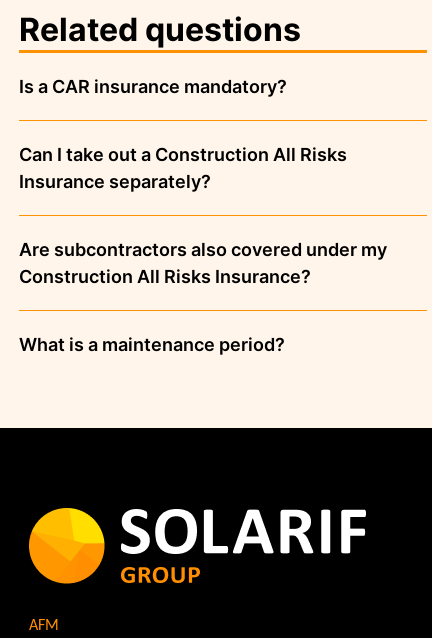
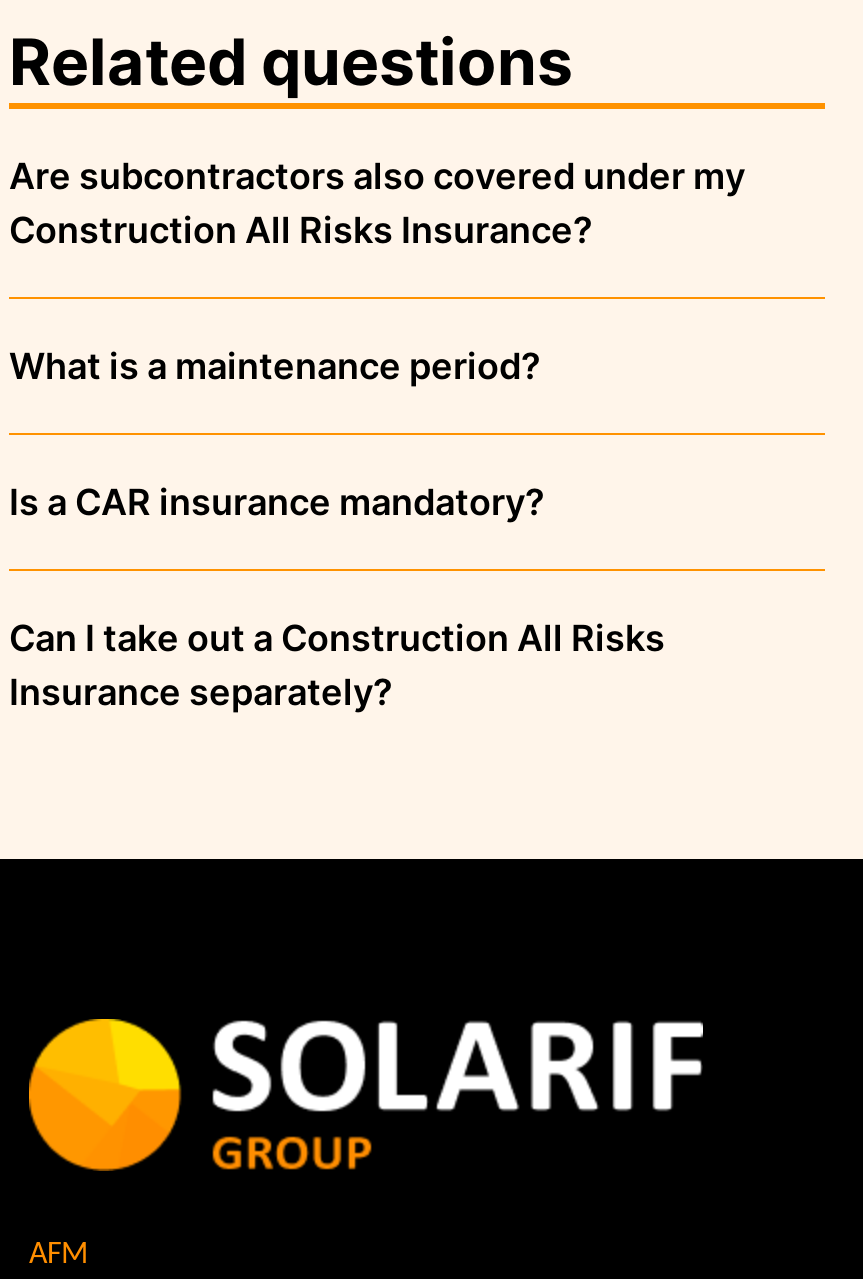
moved down: Is a CAR insurance mandatory? | Can I take out a Construction All Risks | Insurance separately?

moved up: Are subcontractors also covered under my | Construction All Risks Insurance? | What is a maintenance period?
